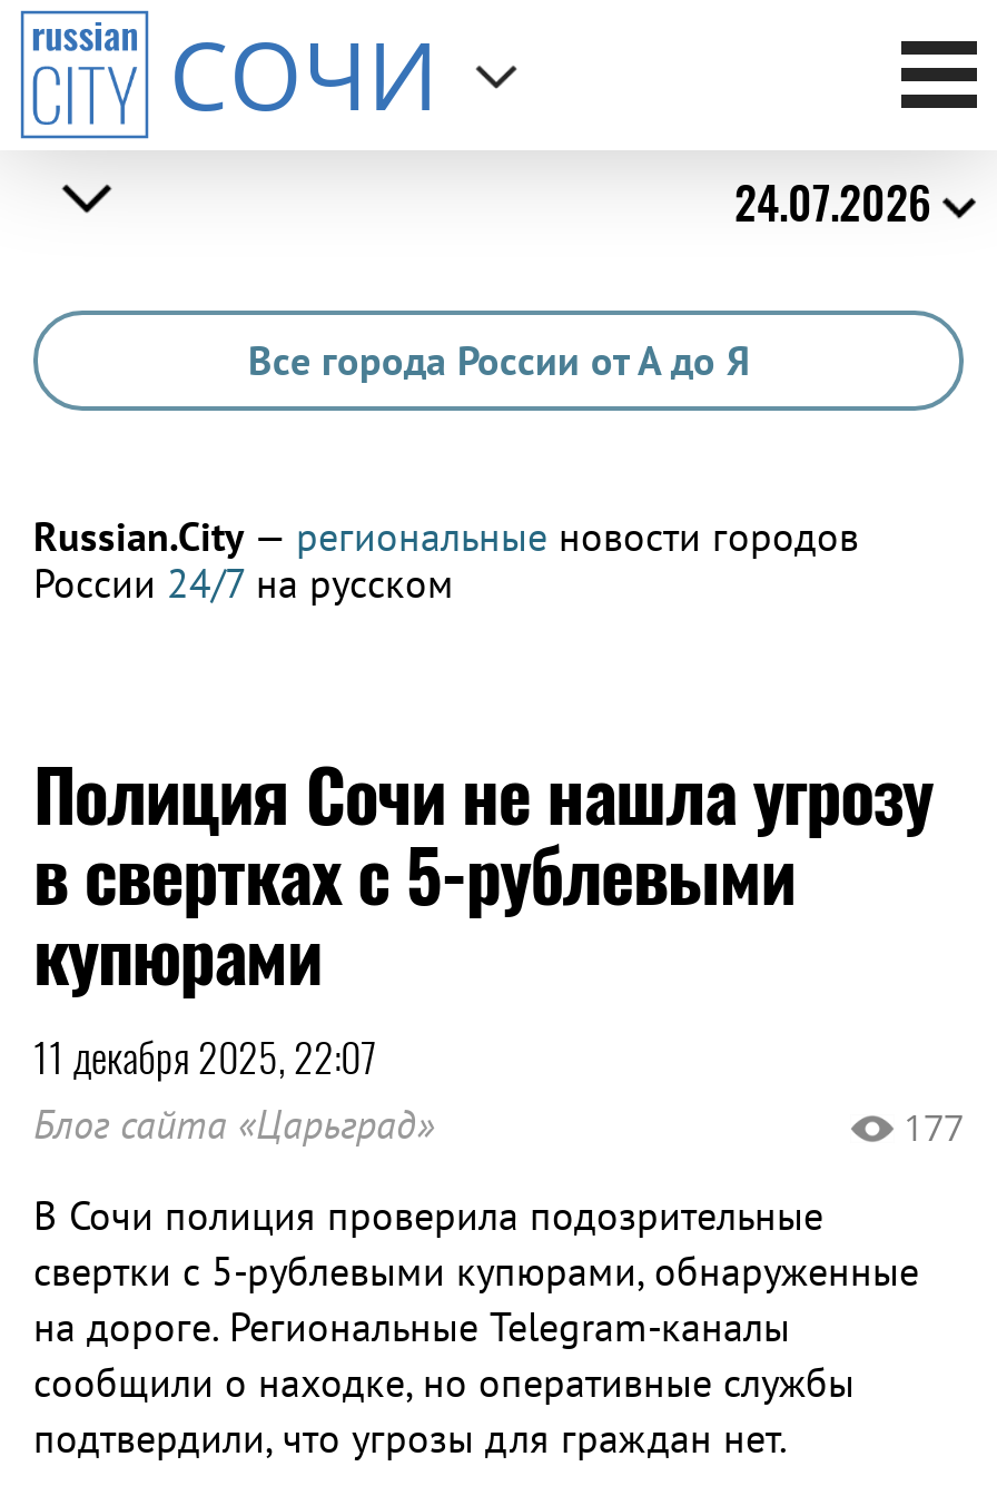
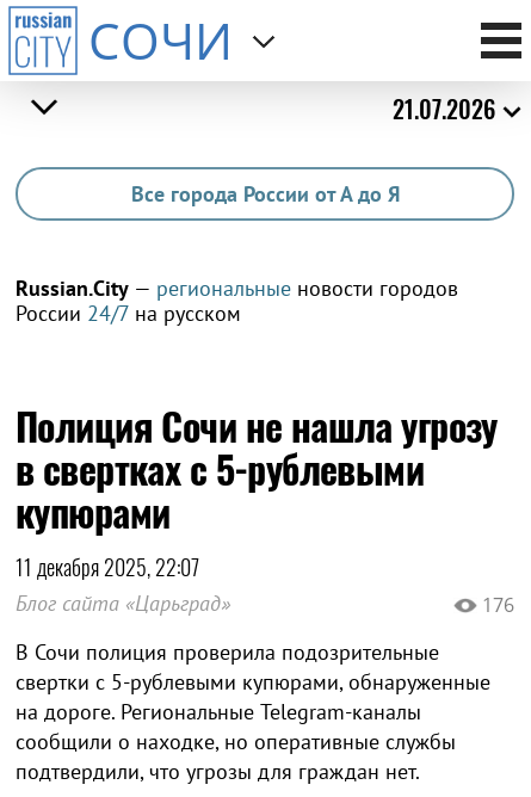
- 24.07.2026
+ 21.07.2026

- 177
+ 176
